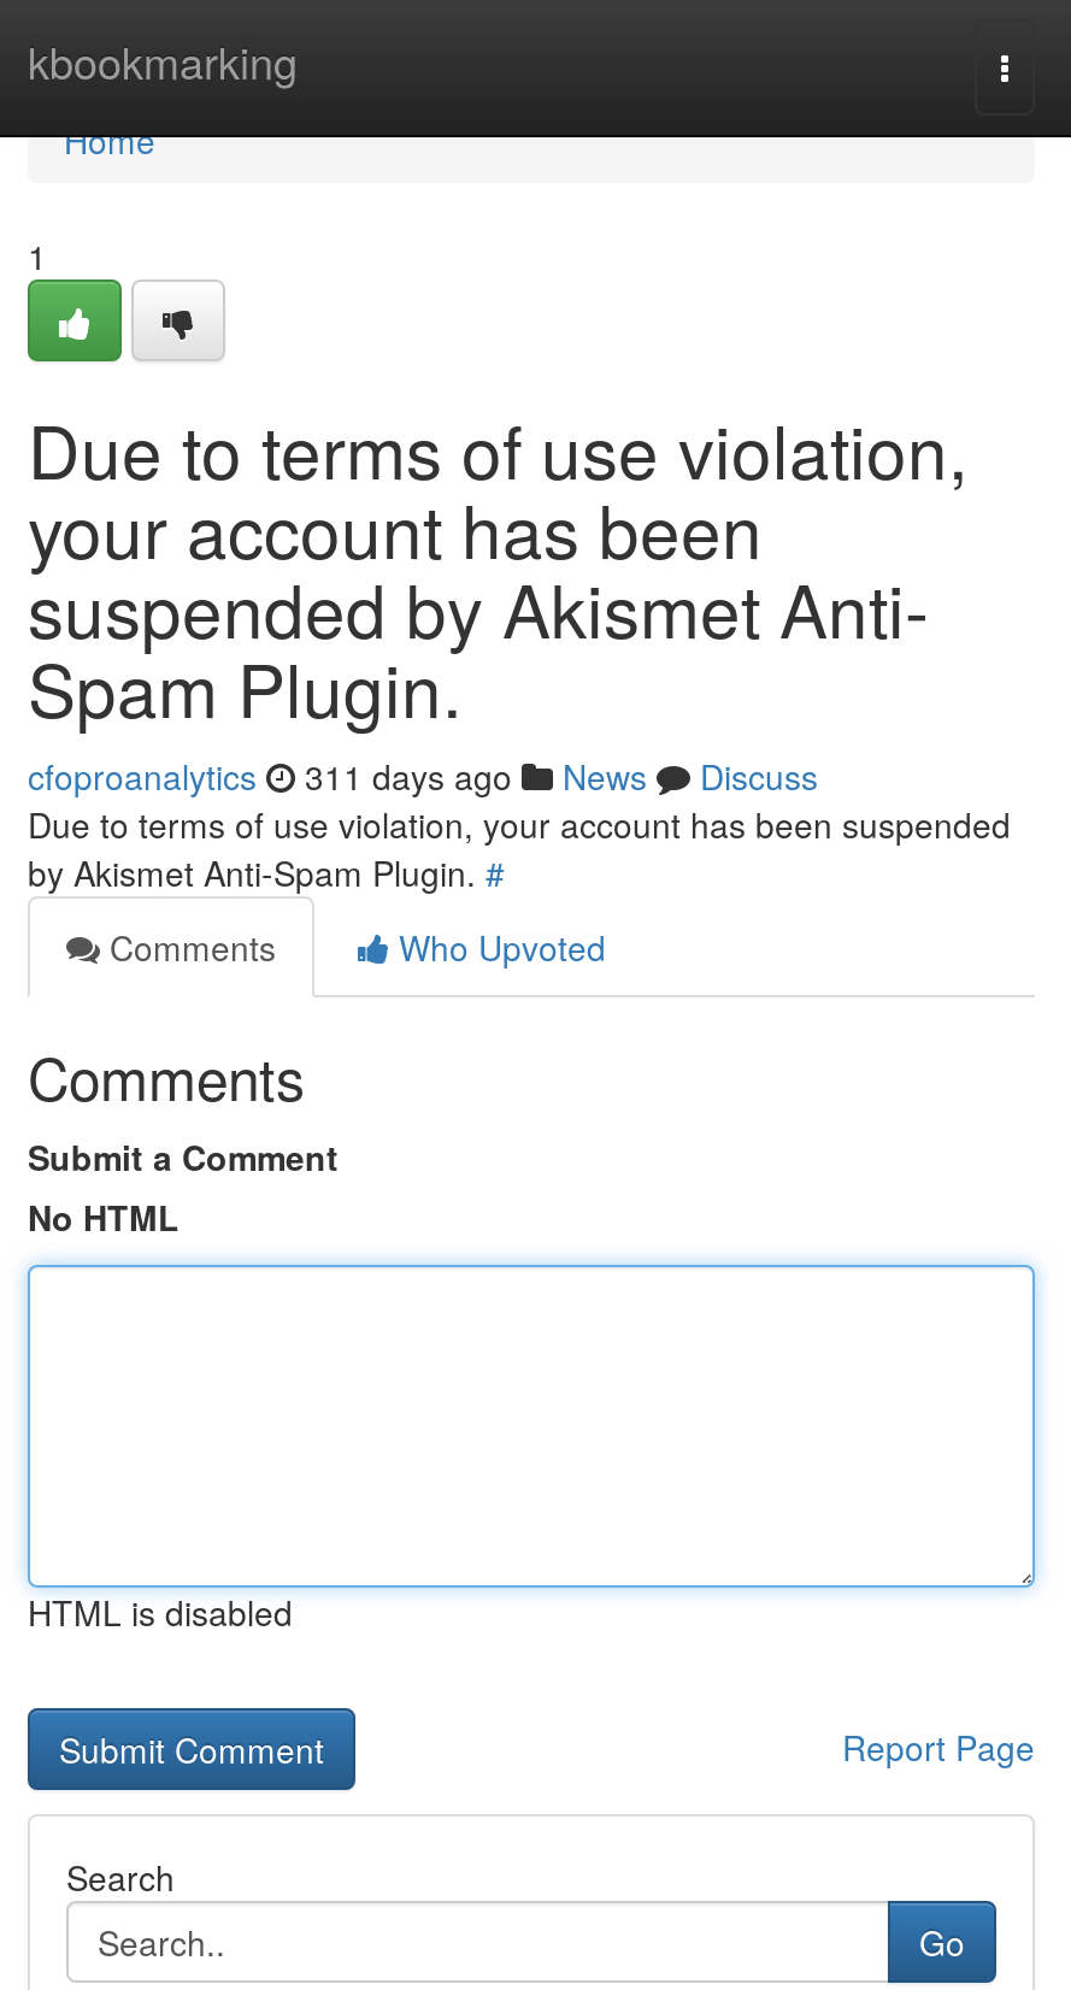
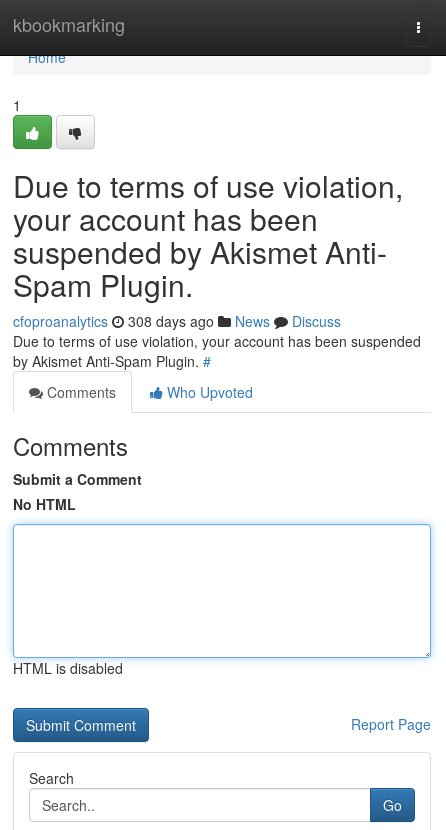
- cfoproanalytics 311 days ago News Discuss
+ cfoproanalytics 308 days ago News Discuss
